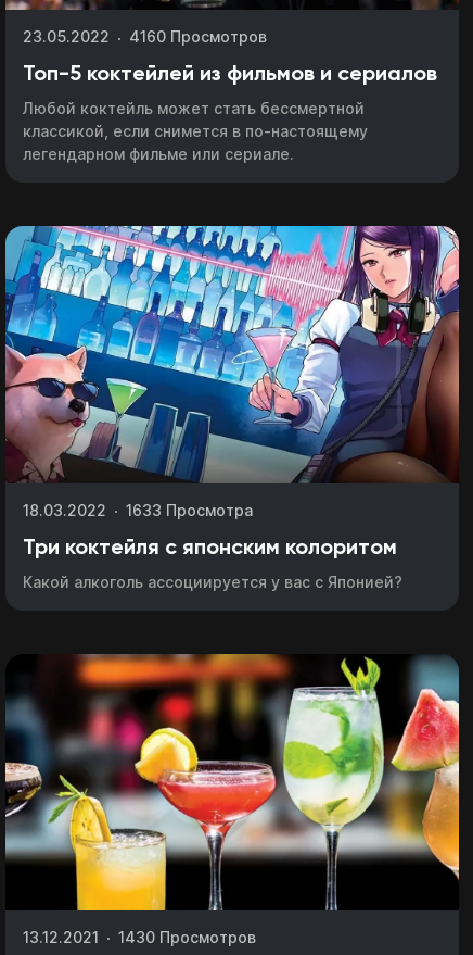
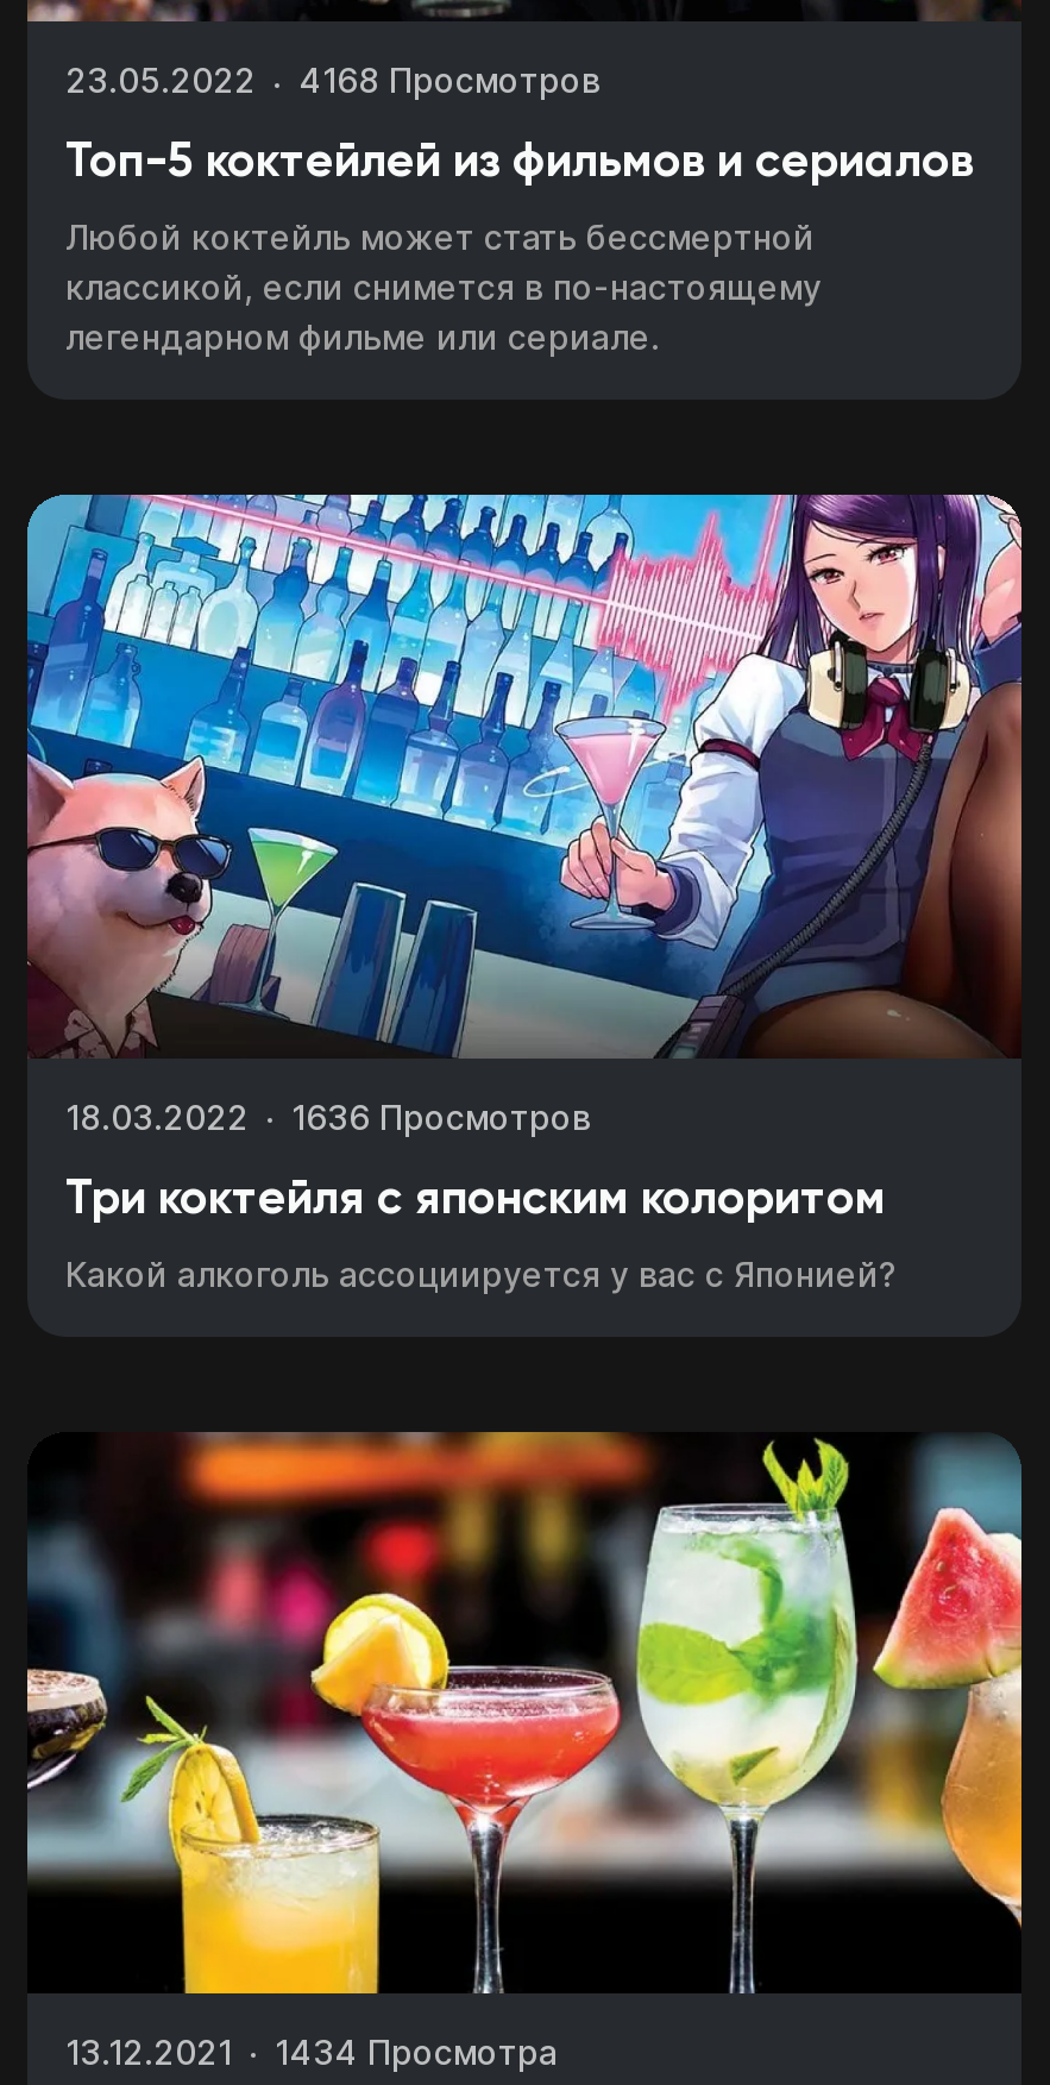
- 23.05.2022 4160 Просмотров
+ 23.05.2022 4168 Просмотров

- 18.03.2022 1633 Просмотра
+ 18.03.2022 1636 Просмотров

- 13.12.2021 1430 Просмотров
+ 13.12.2021 1434 Просмотра
